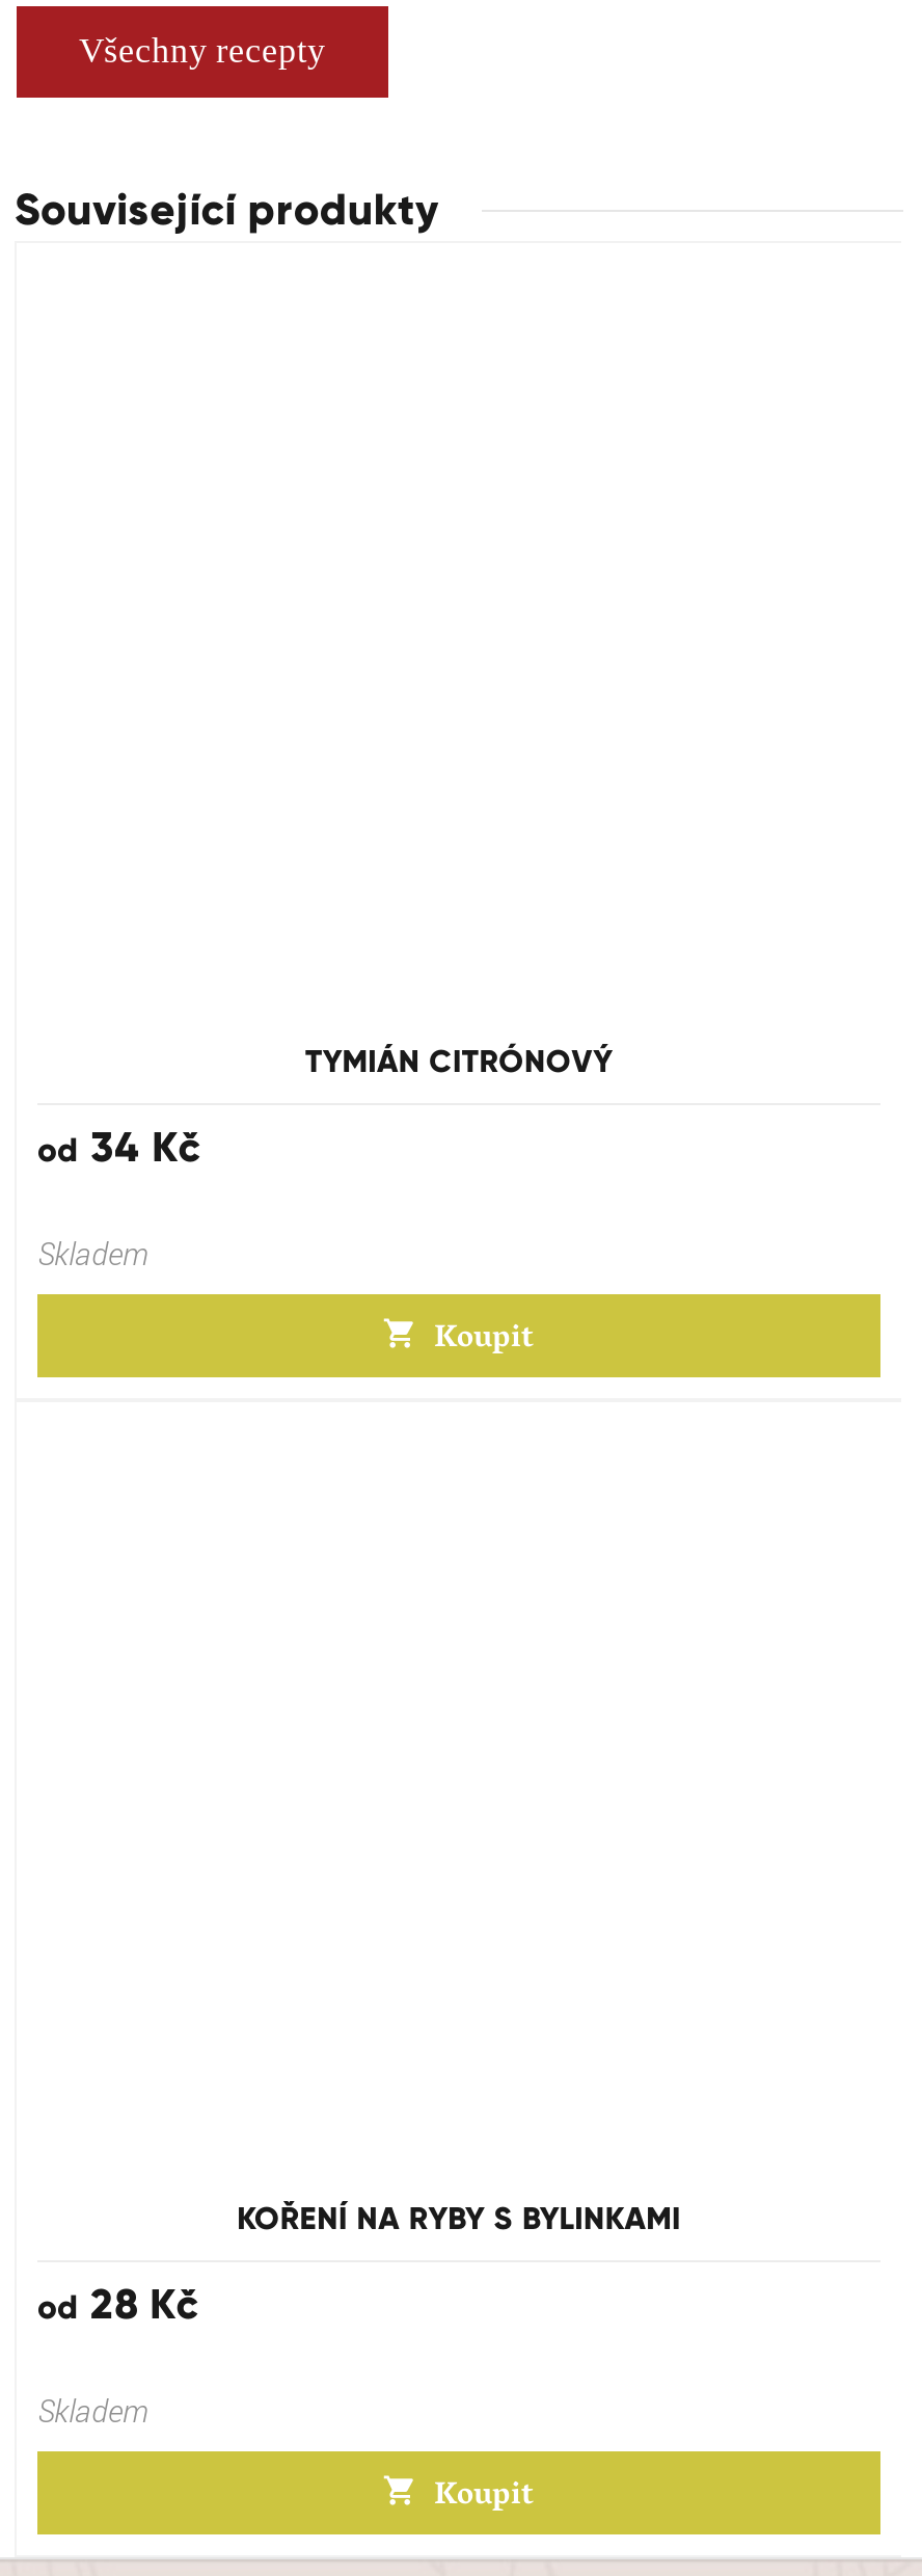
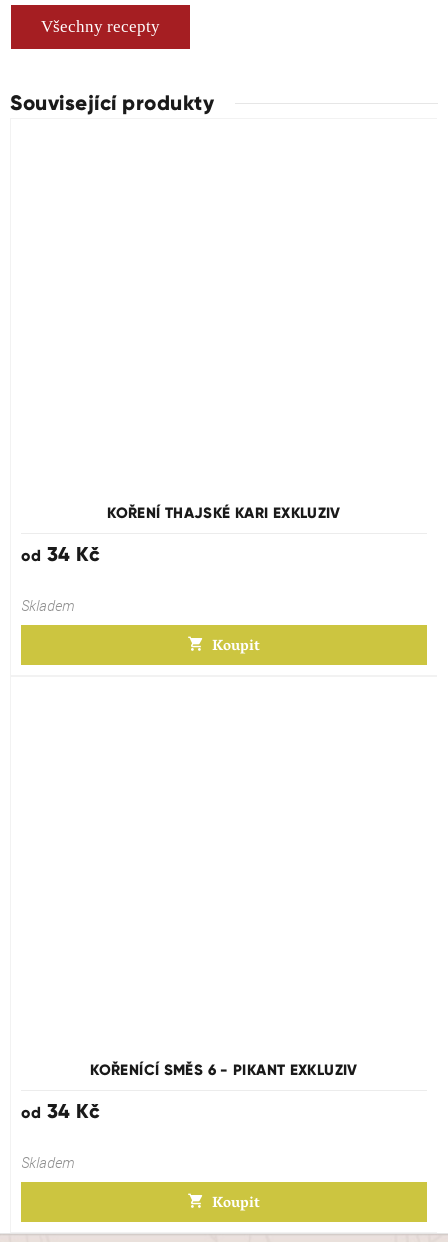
- TYMIÁN CITRÓNOVÝ
+ KOŘENÍ THAJSKÉ KARI EXKLUZIV

- KOŘENÍ NA RYBY S BYLINKAMI
+ KOŘENÍCÍ SMĚS 6 - PIKANT EXKLUZIV

- od 28 Kč
+ od 34 Kč
